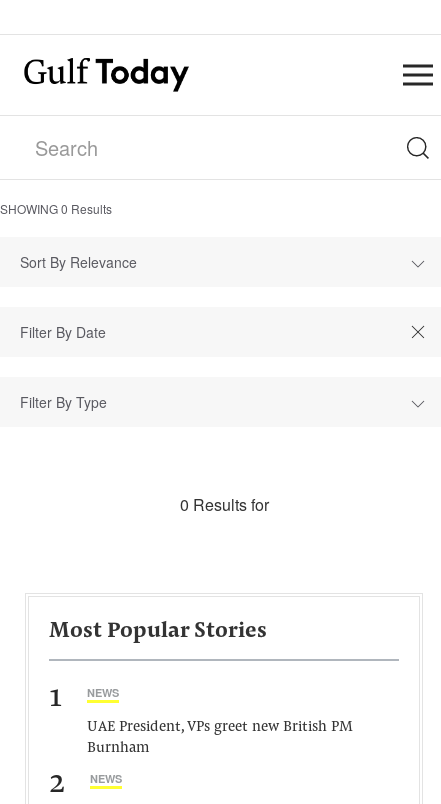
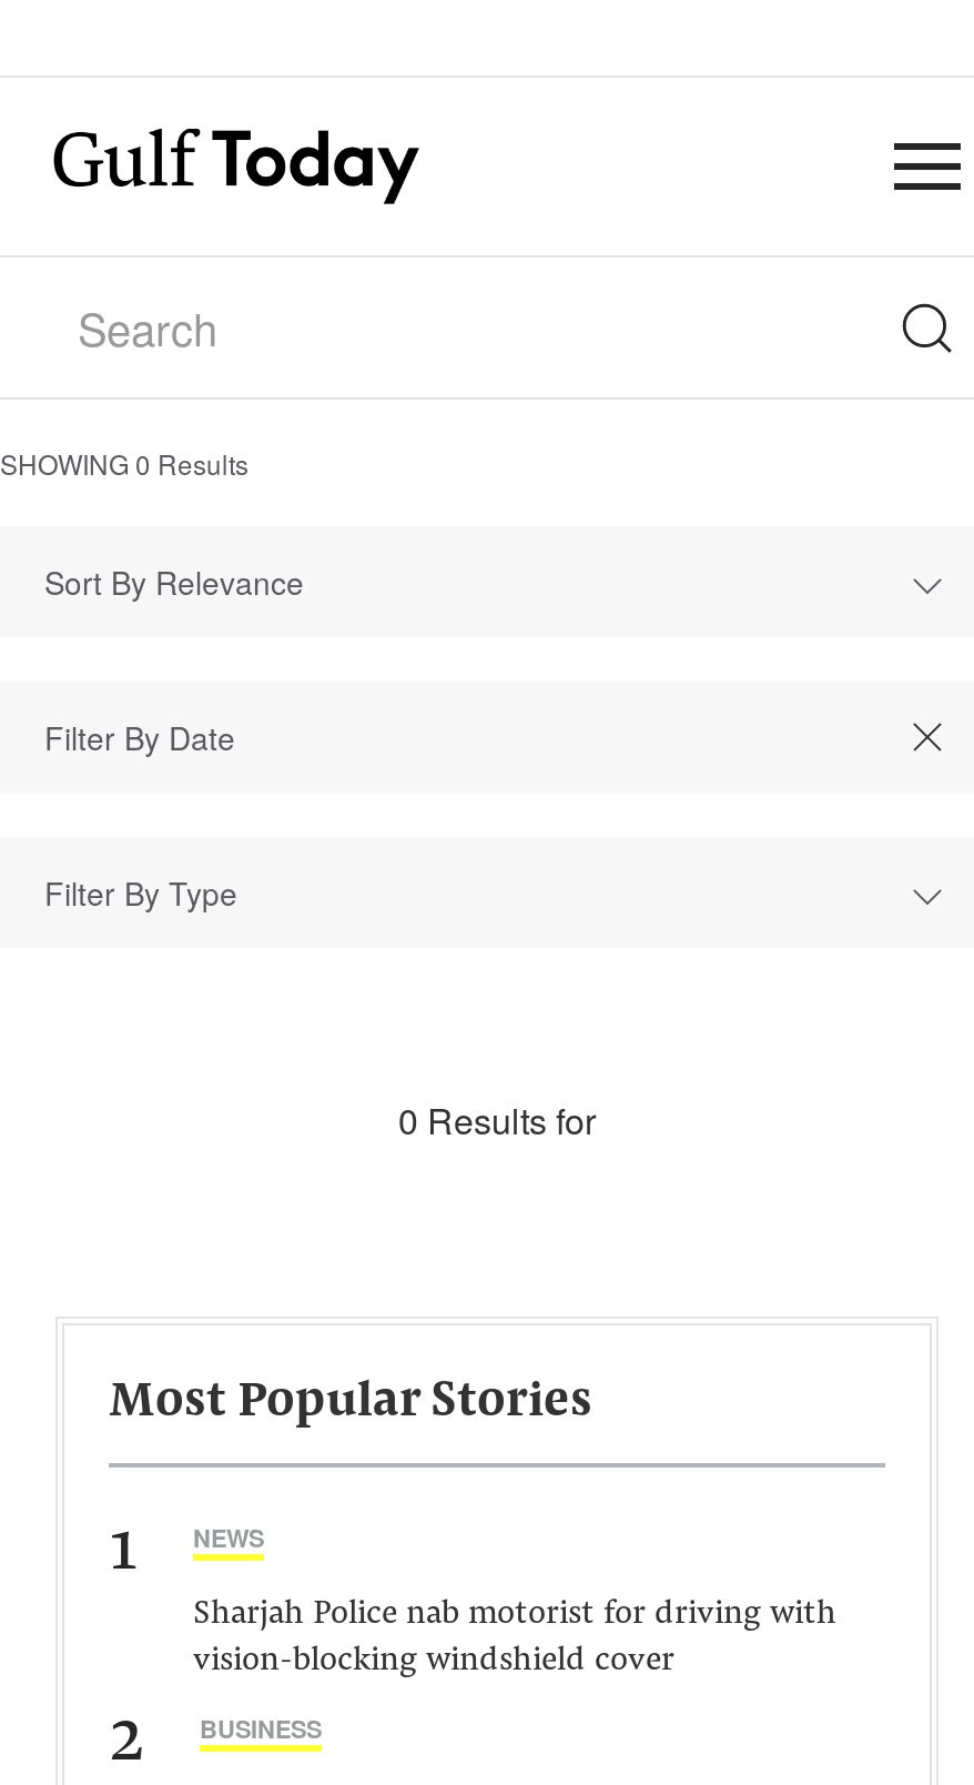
- UAE President, VPs greet new British PM
- Burnham
+ Sharjah Police nab motorist for driving with
+ vision-blocking windshield cover

- NEWS
+ BUSINESS
